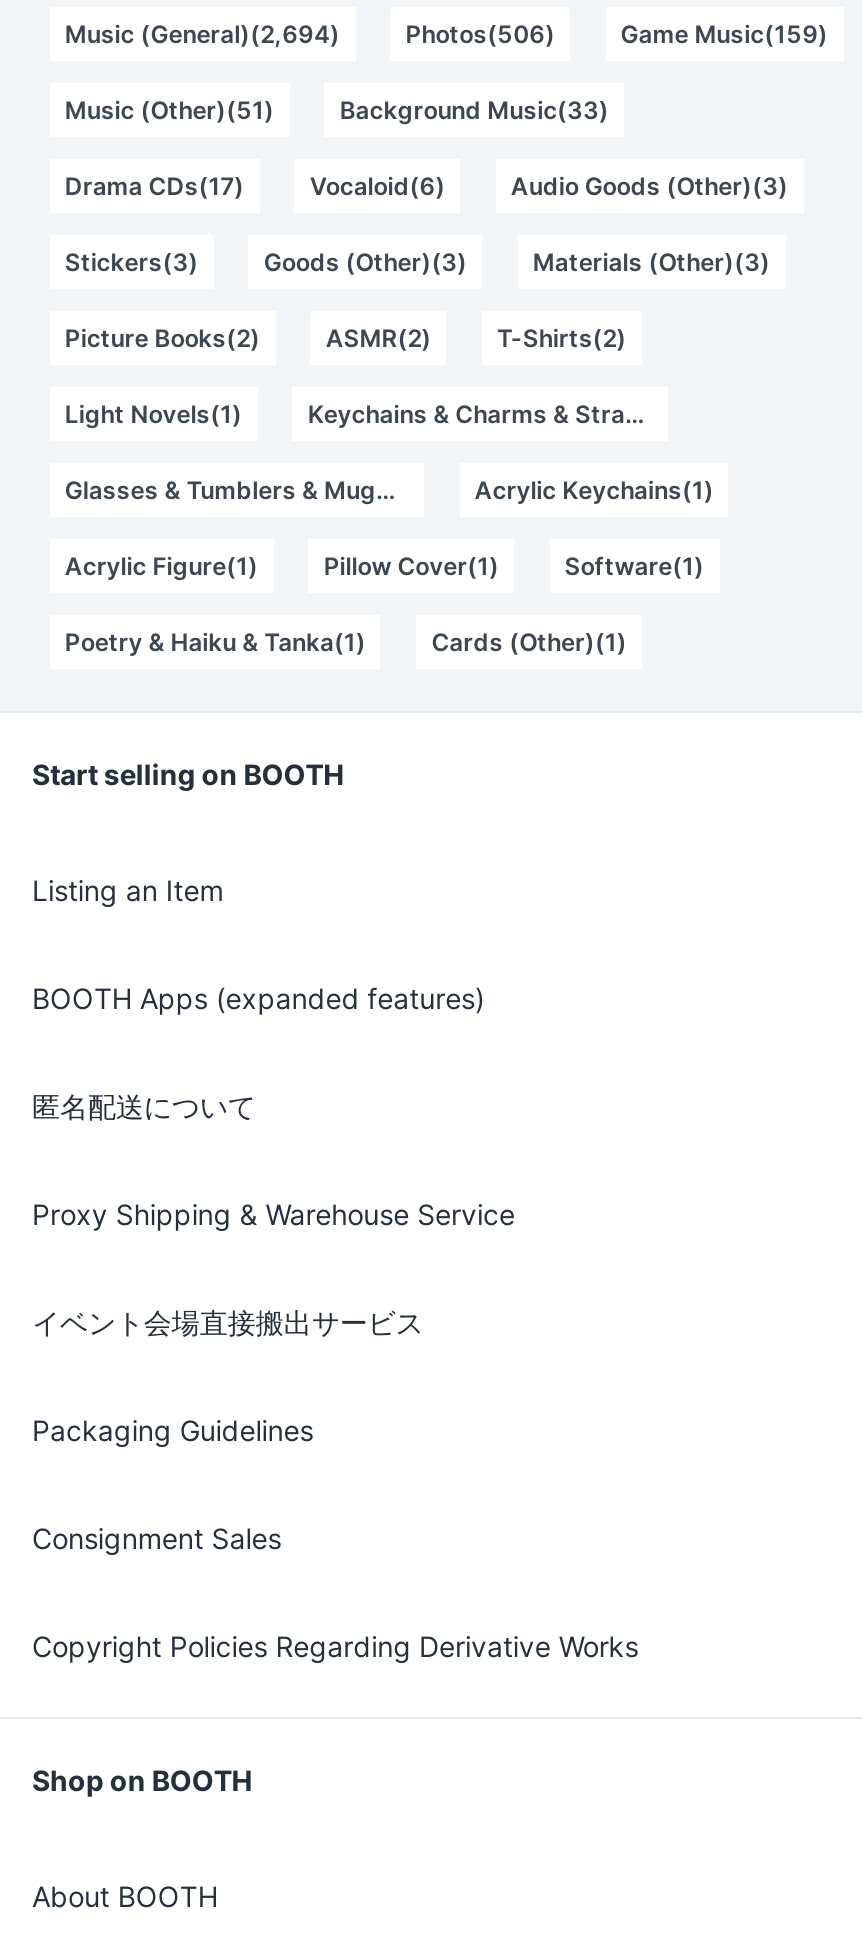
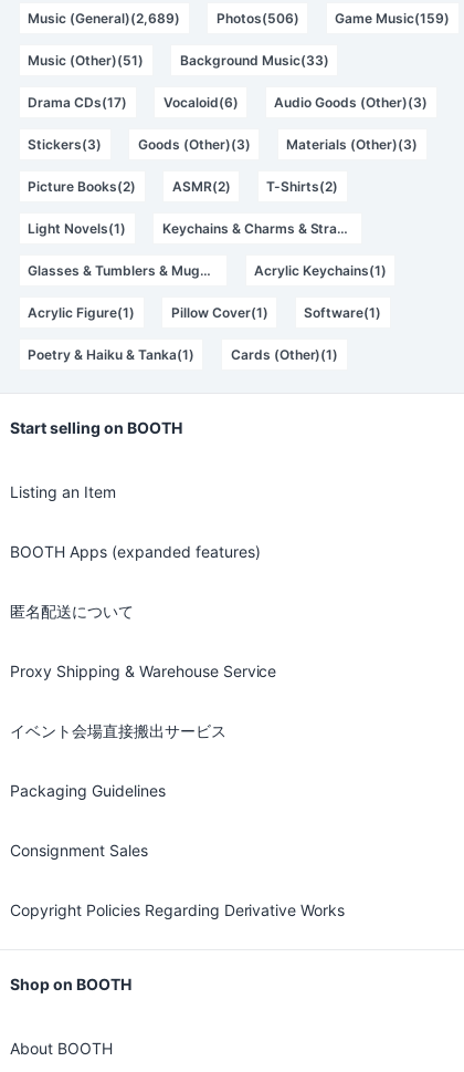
- Music (General)(2,694)
+ Music (General)(2,689)
